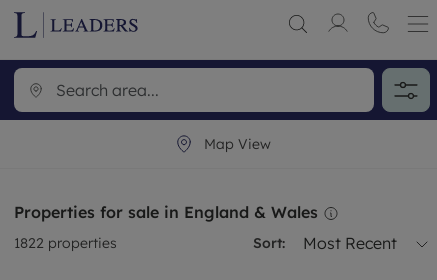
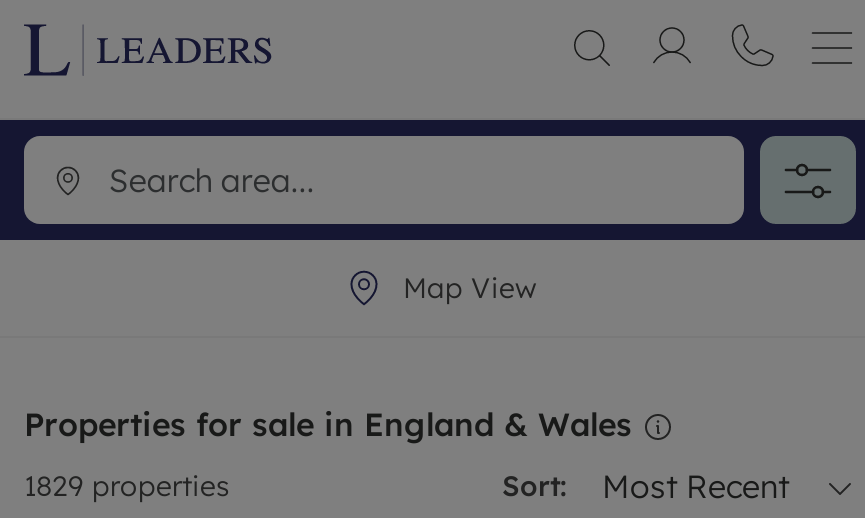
- 1822 properties
+ 1829 properties
